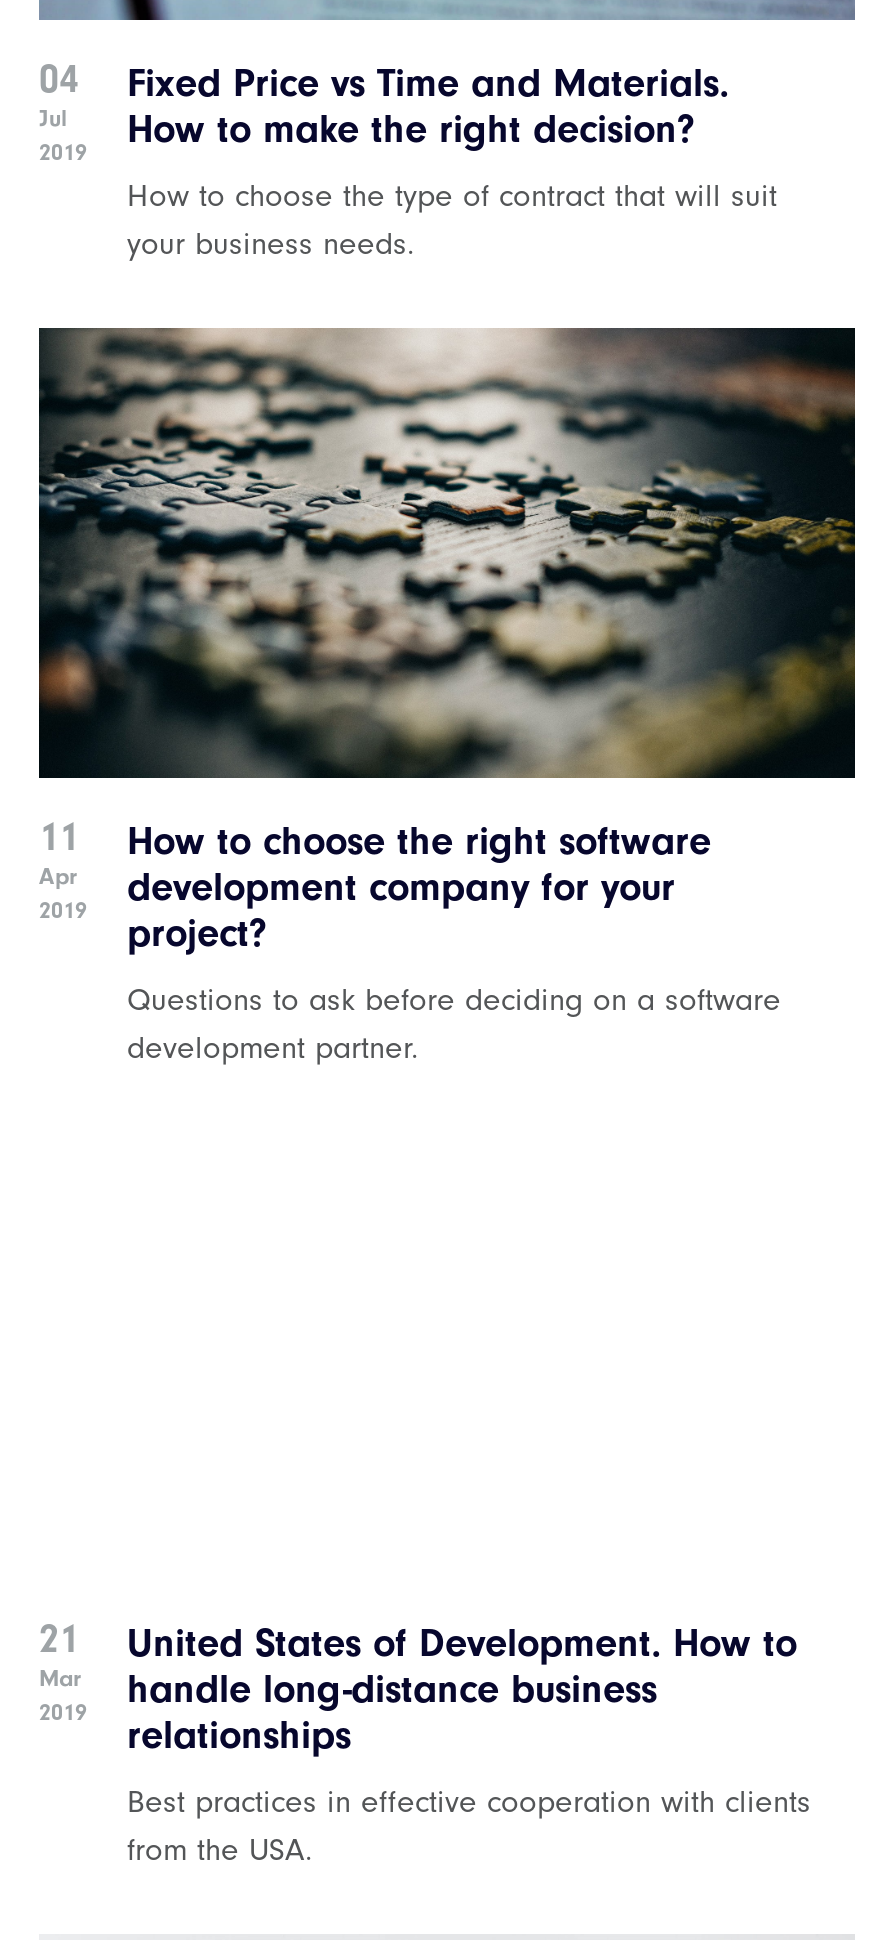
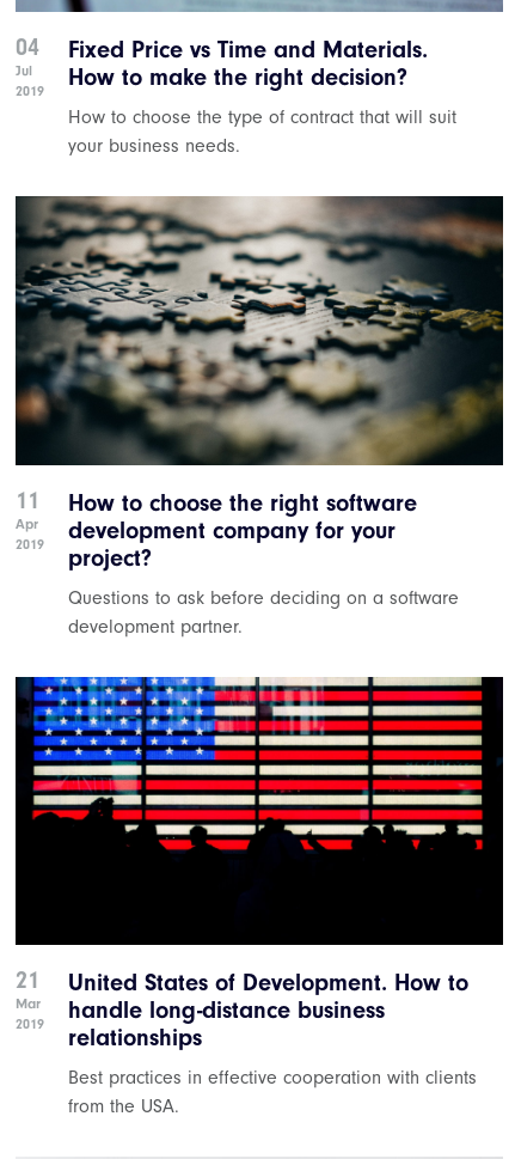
+ [image]
